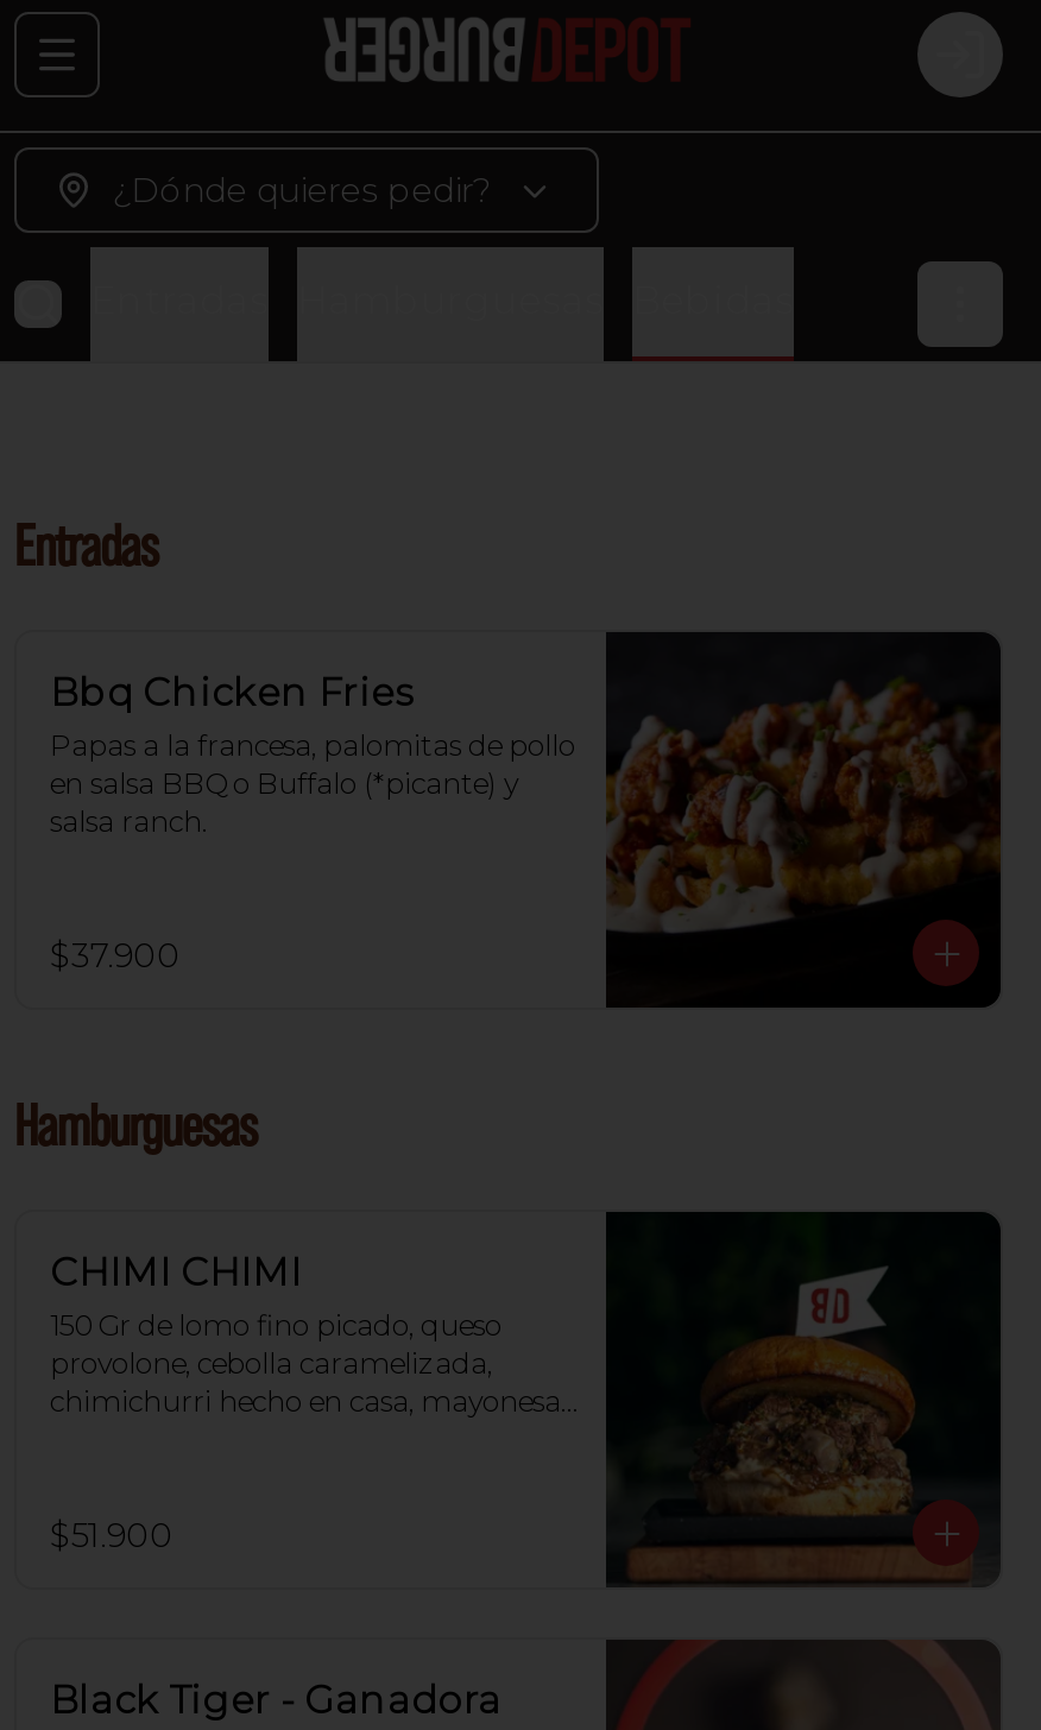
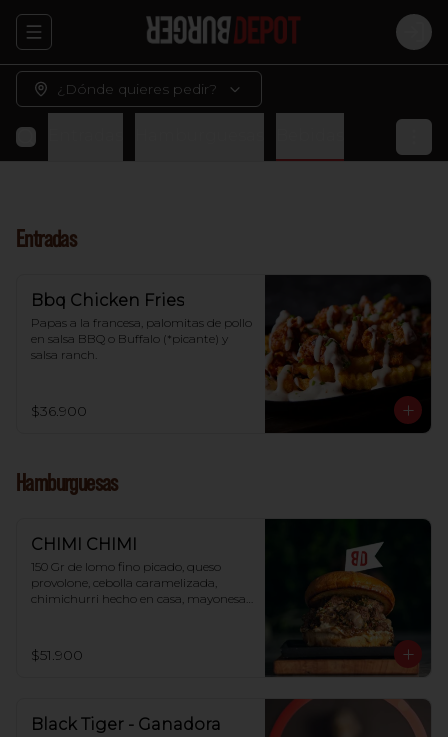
- $37.900
+ $36.900
